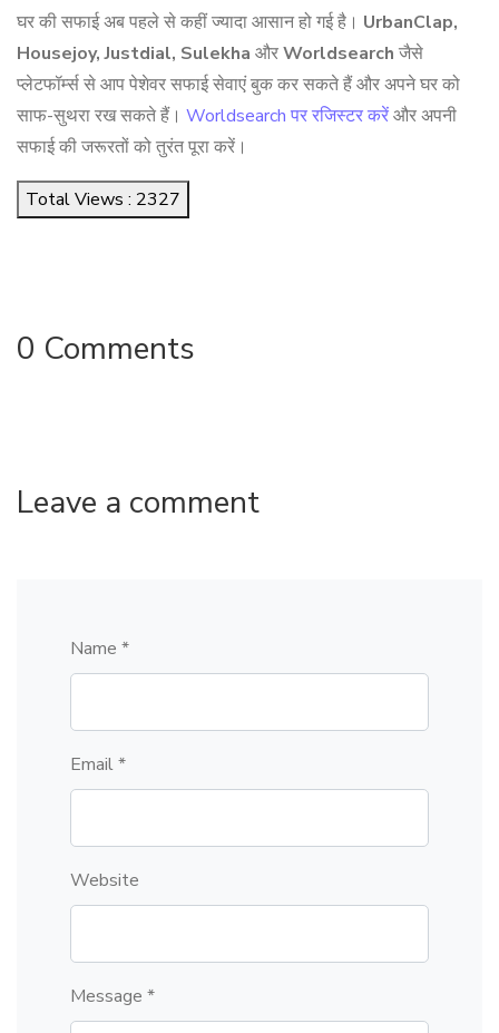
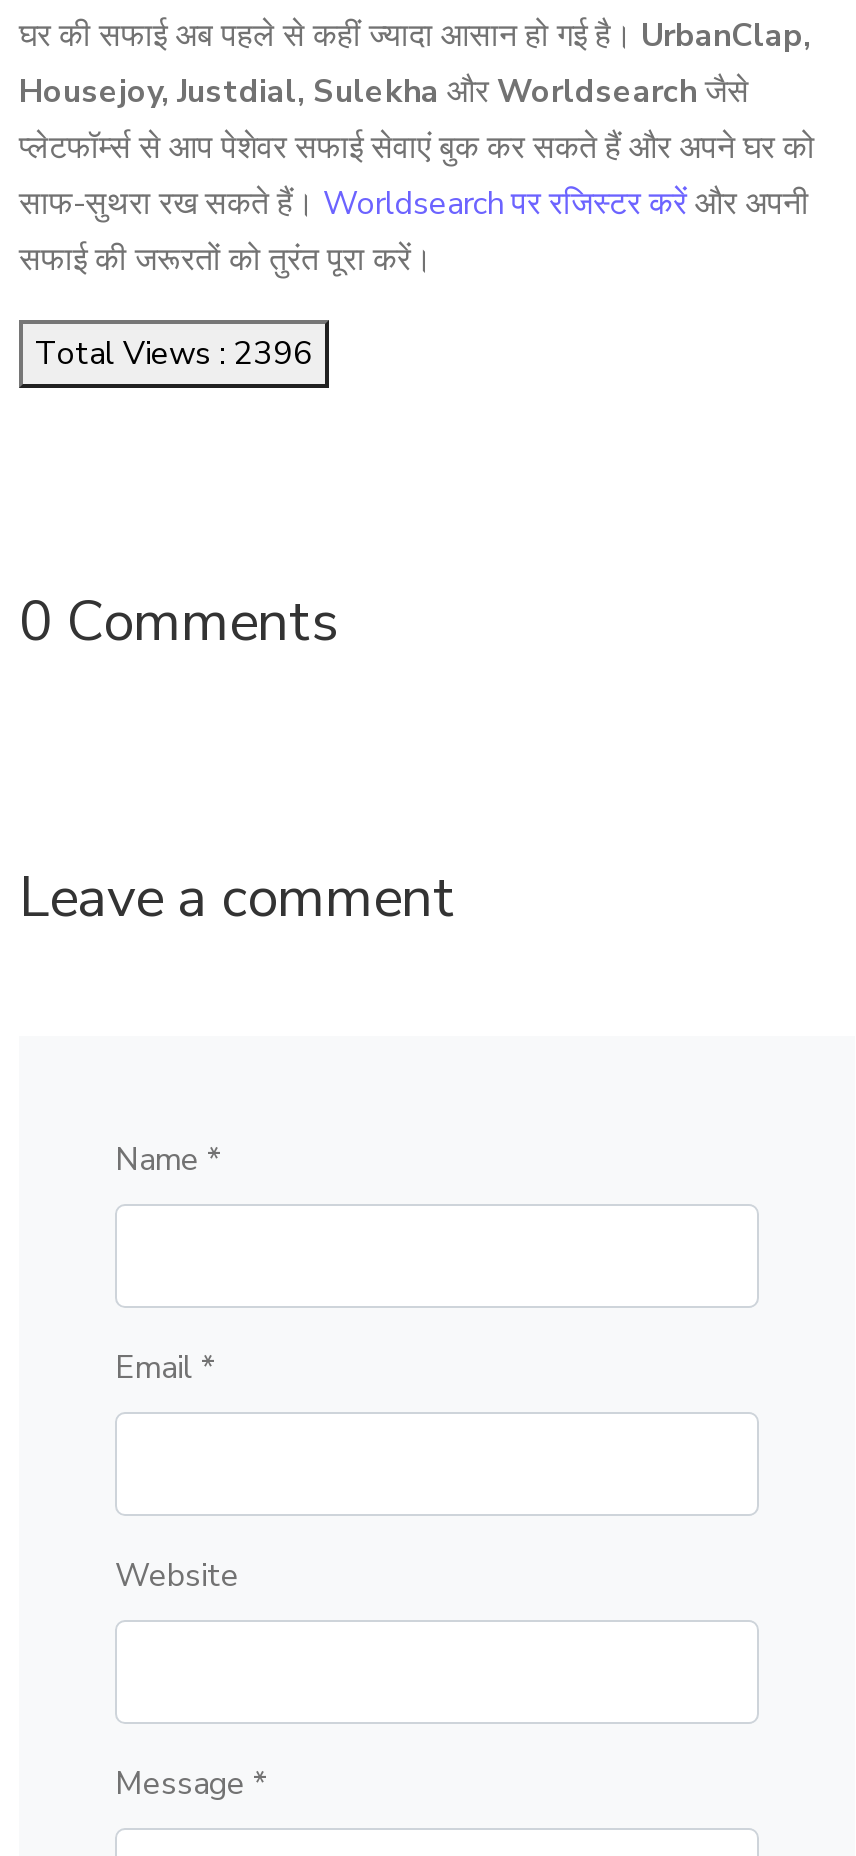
- Total Views : 2327
+ Total Views : 2396
